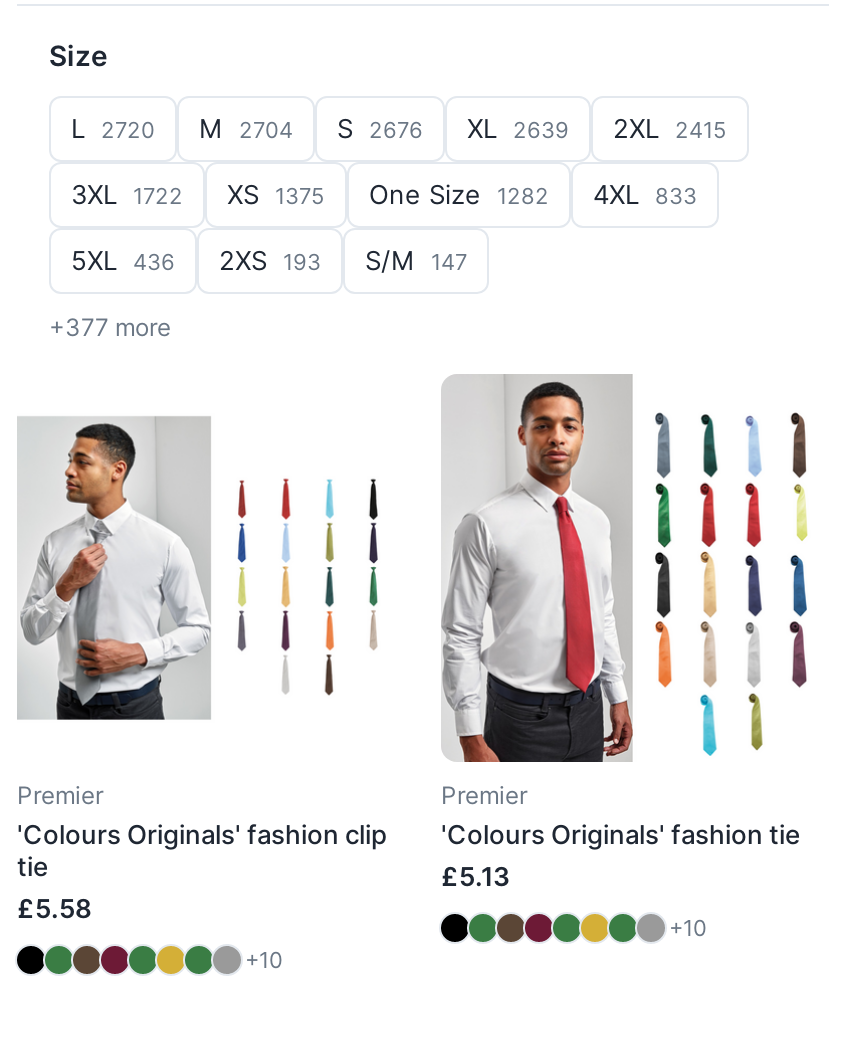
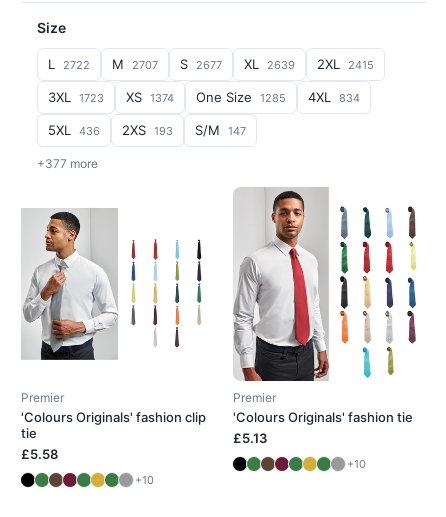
- L 2720
+ L 2722

- M 2704
+ M 2707

- S 2676
+ S 2677

- 3XL 1722
+ 3XL 1723

- XS 1375
+ XS 1374

- One Size 1282
+ One Size 1285

- 4XL 833
+ 4XL 834
